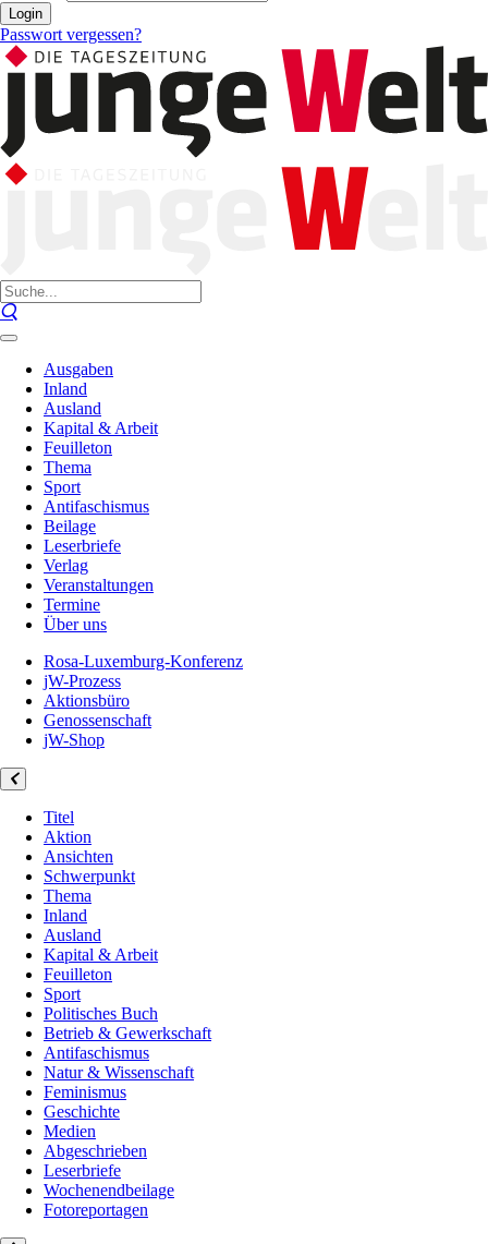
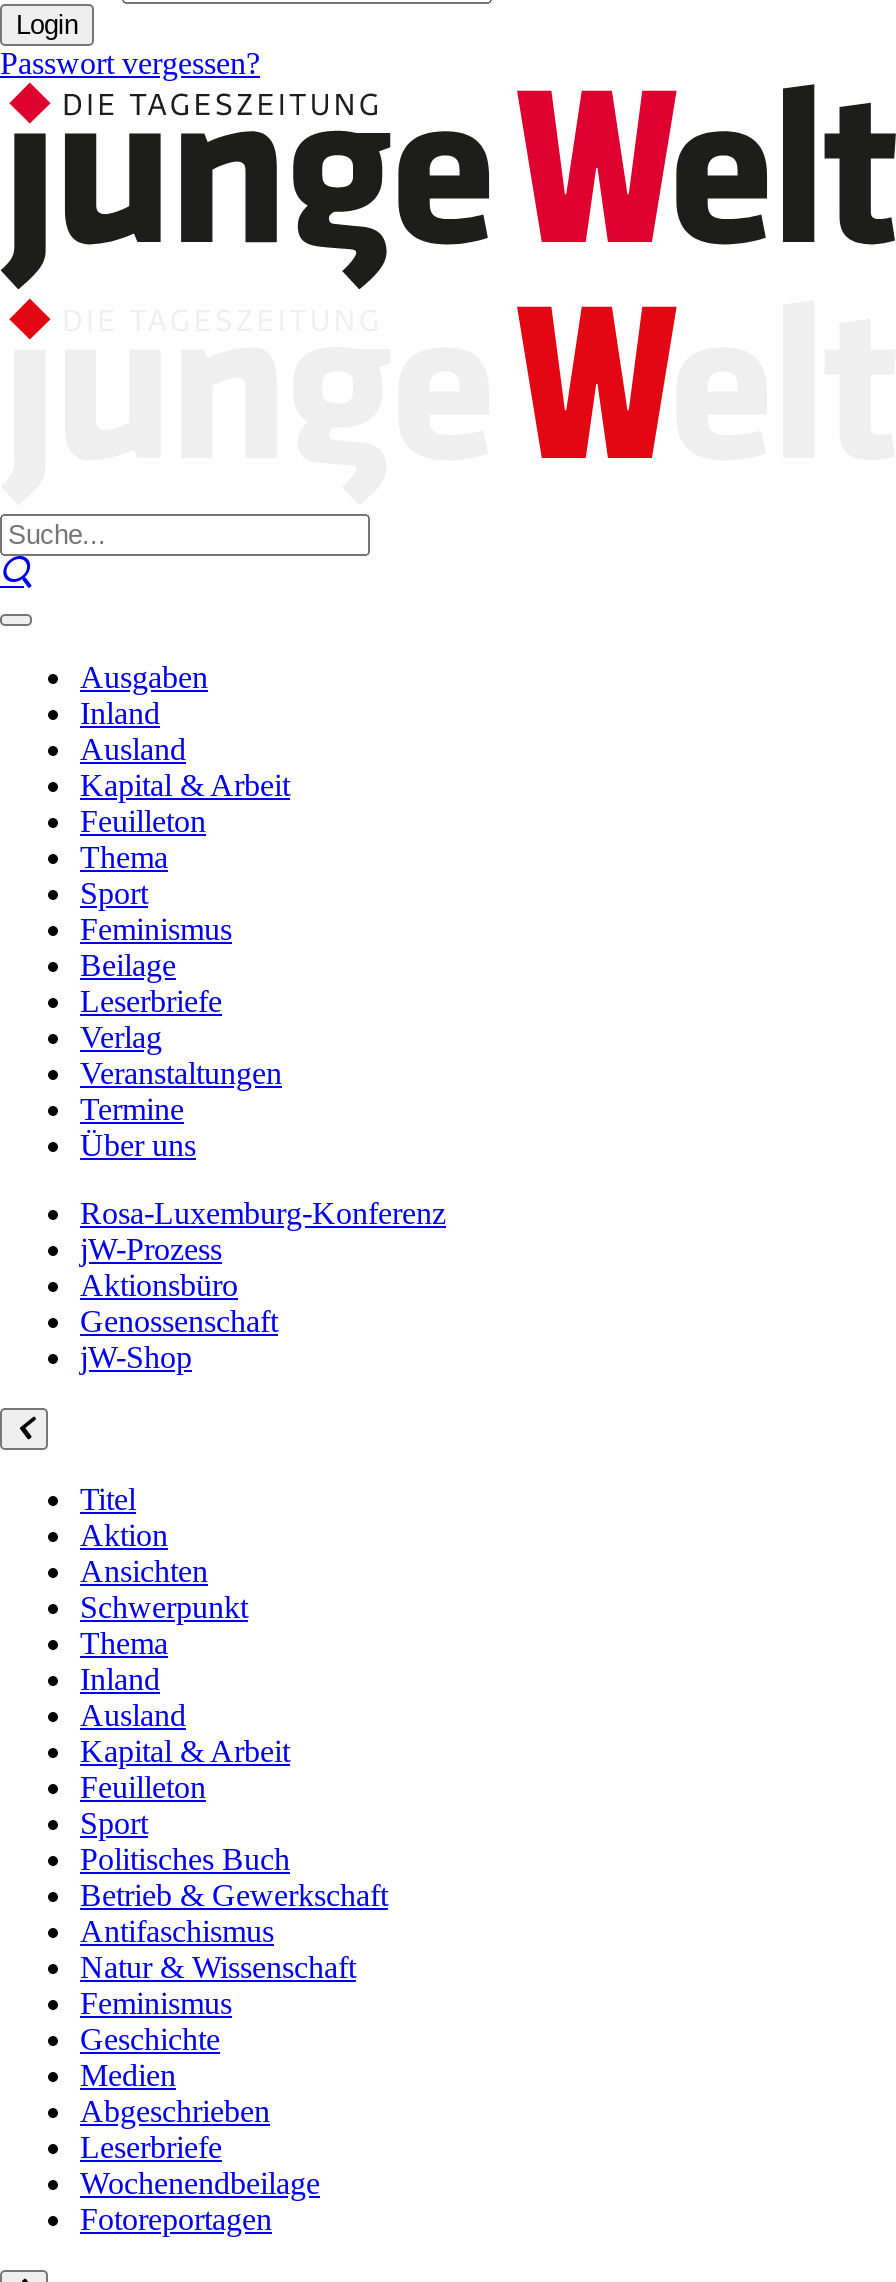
- Antifaschismus
+ Feminismus
